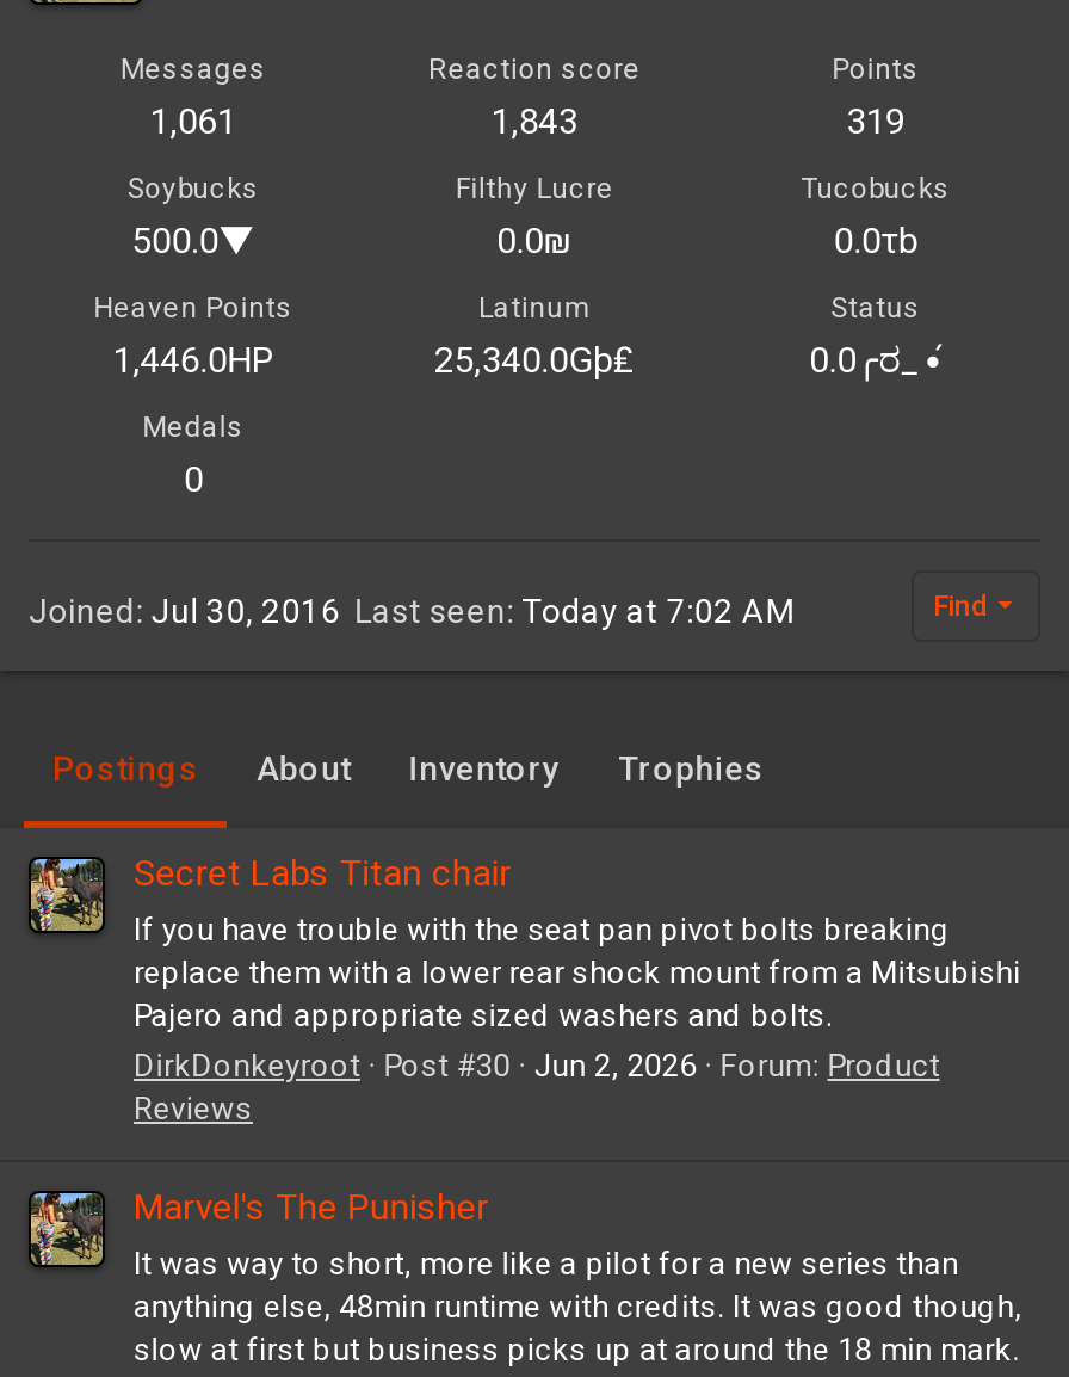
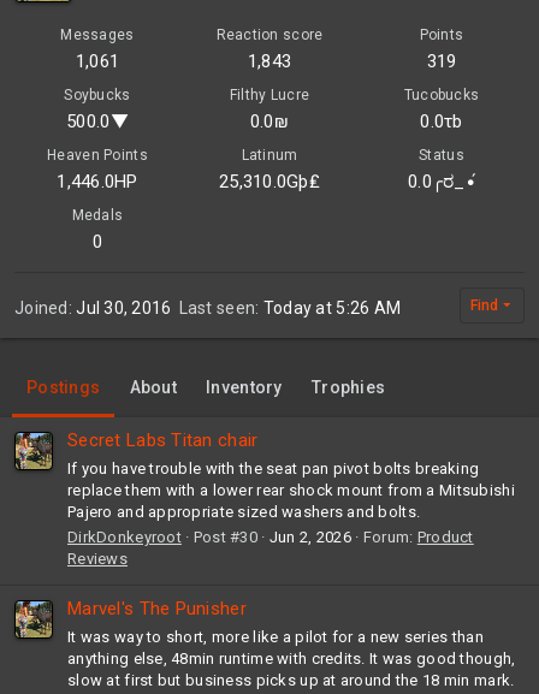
- 25,340.0Gþ₤
+ 25,310.0Gþ₤

- Joined Jul 30, 2016 Last seen Today at 7:02 AM
+ Joined Jul 30, 2016 Last seen Today at 5:26 AM
